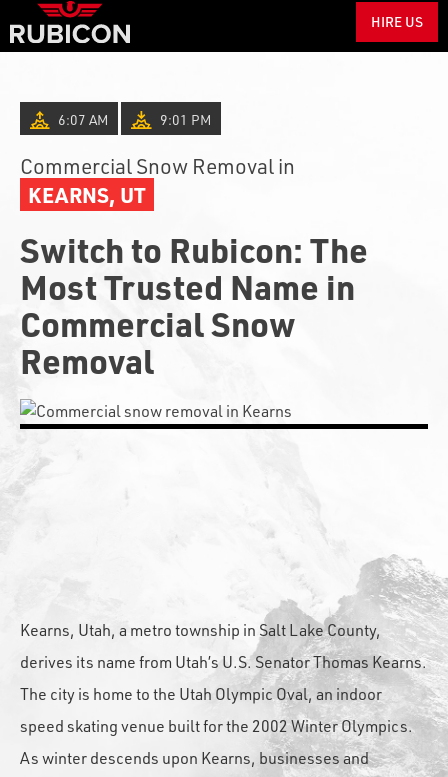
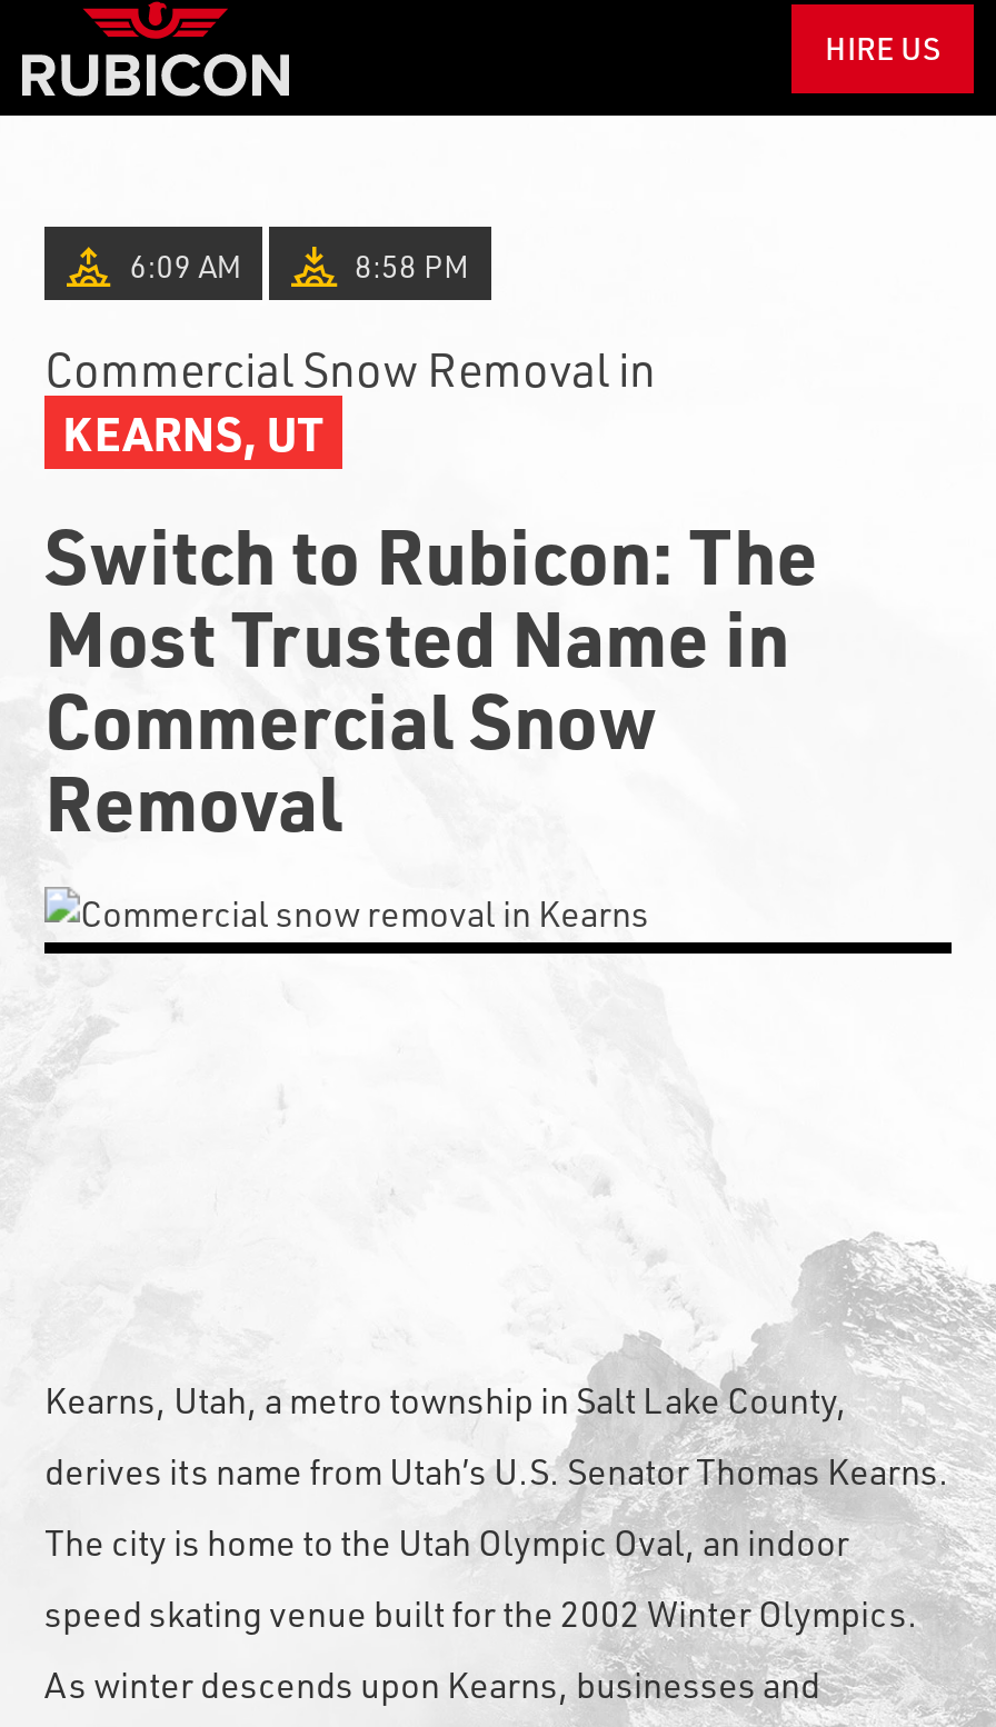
- 6:07 AM
+ 6:09 AM

- 9:01 PM
+ 8:58 PM
